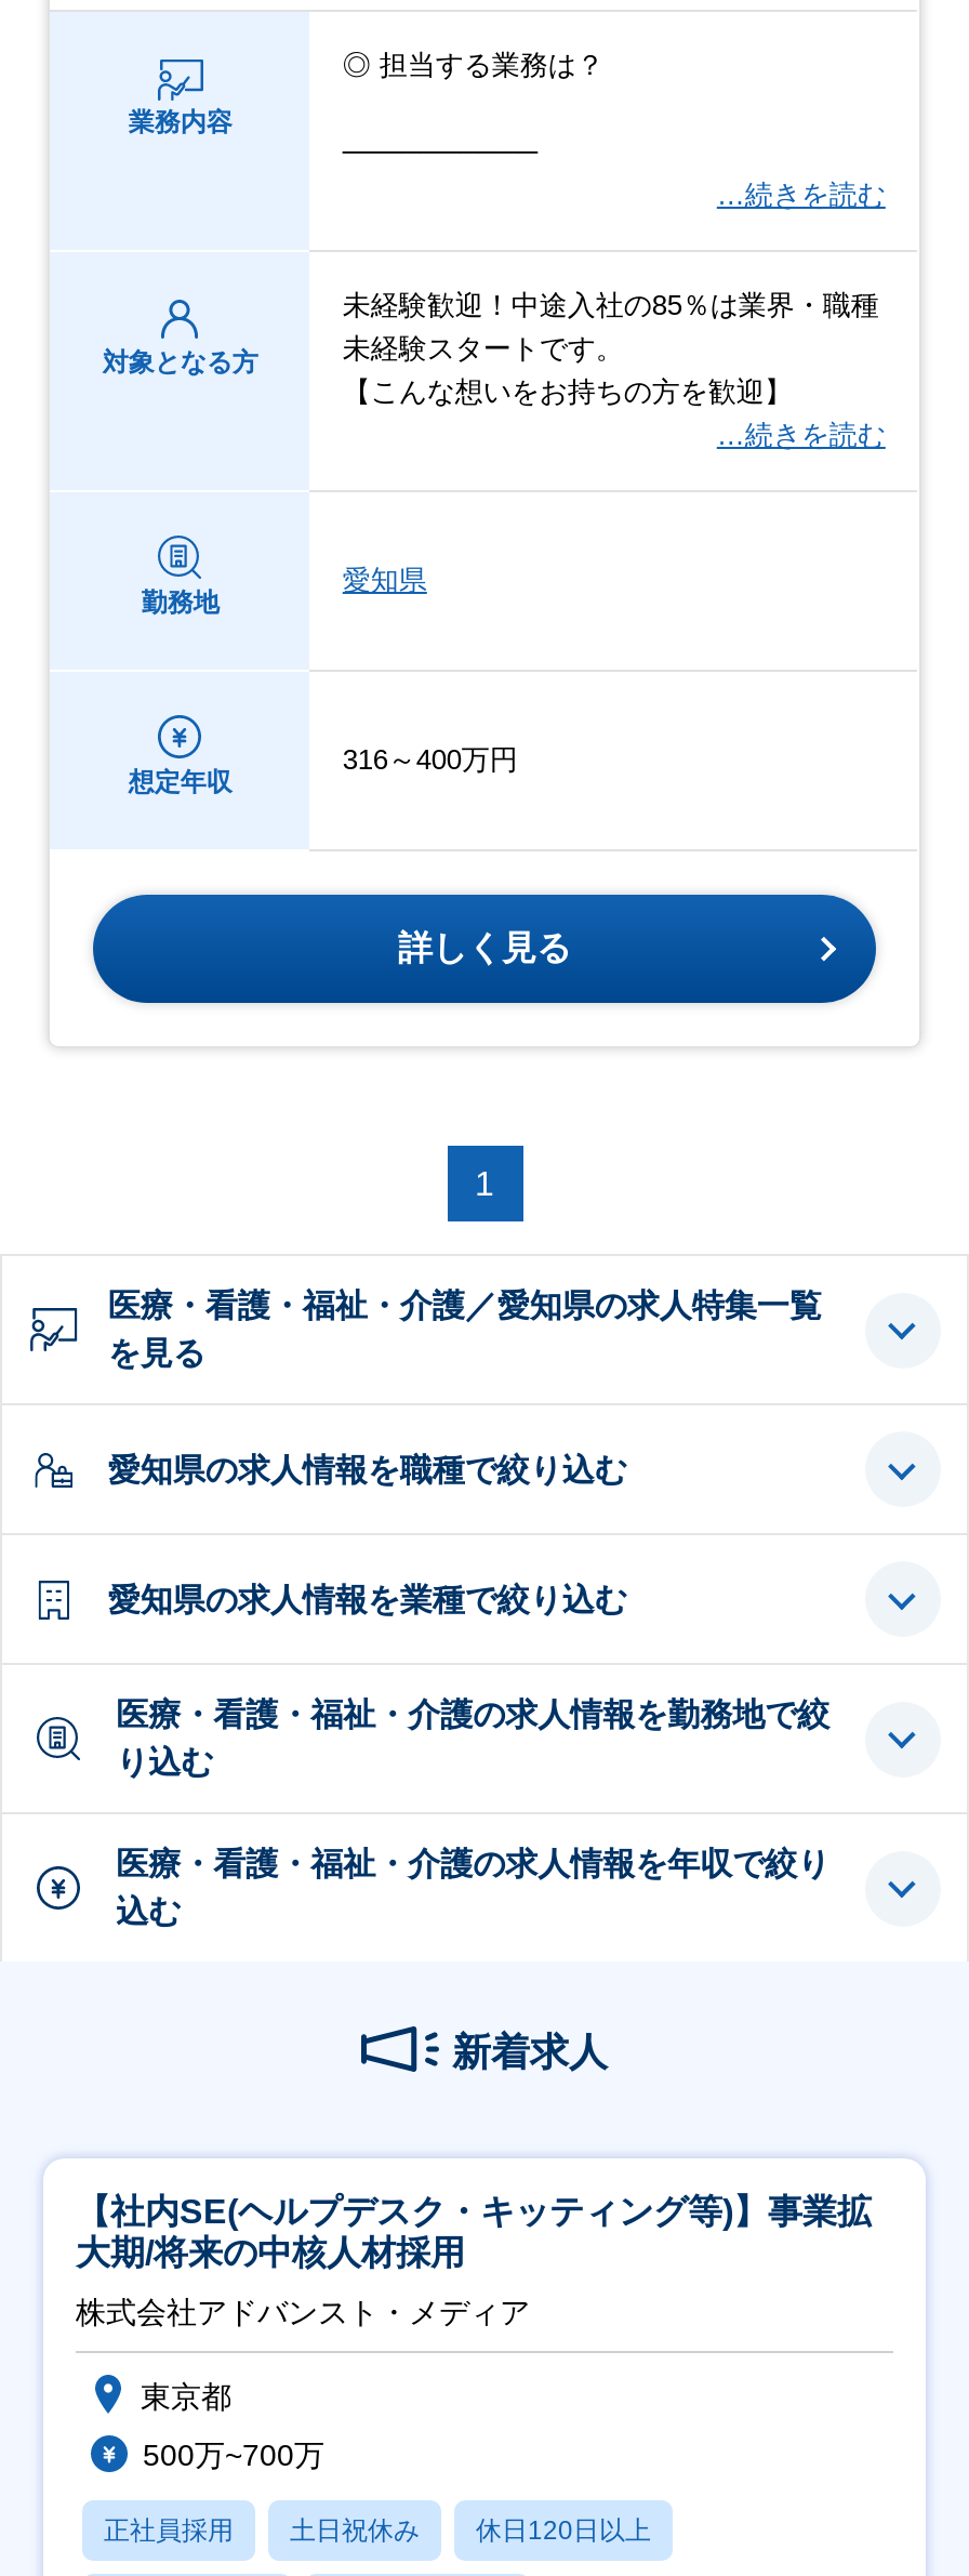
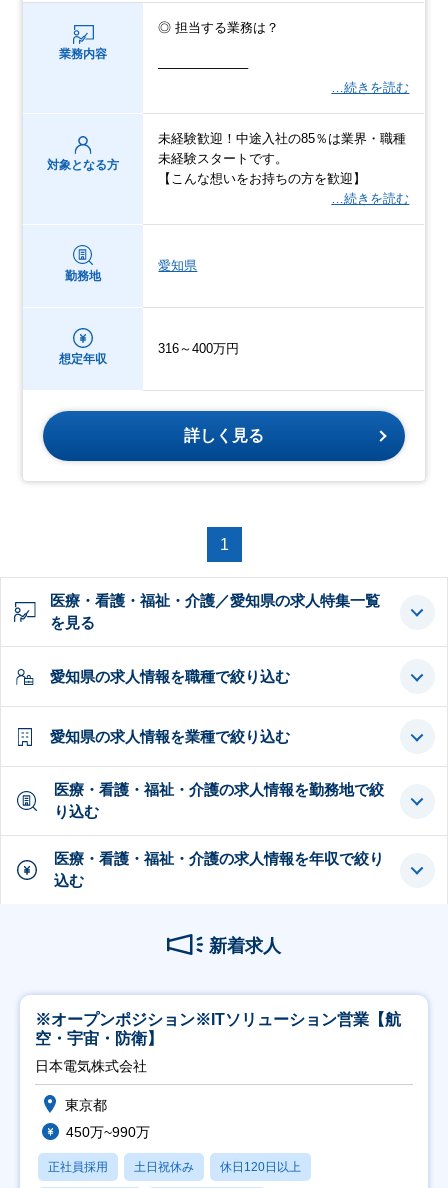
- 【社内SE(ヘルプデスク・キッティング等)】事業拡
- 大期/将来の中核人材採用
+ ※オープンポジション※ITソリューション営業【航
+ 空・宇宙・防衛】

- 株式会社アドバンスト・メディア
+ 日本電気株式会社

- 500万~700万
+ 450万~990万
